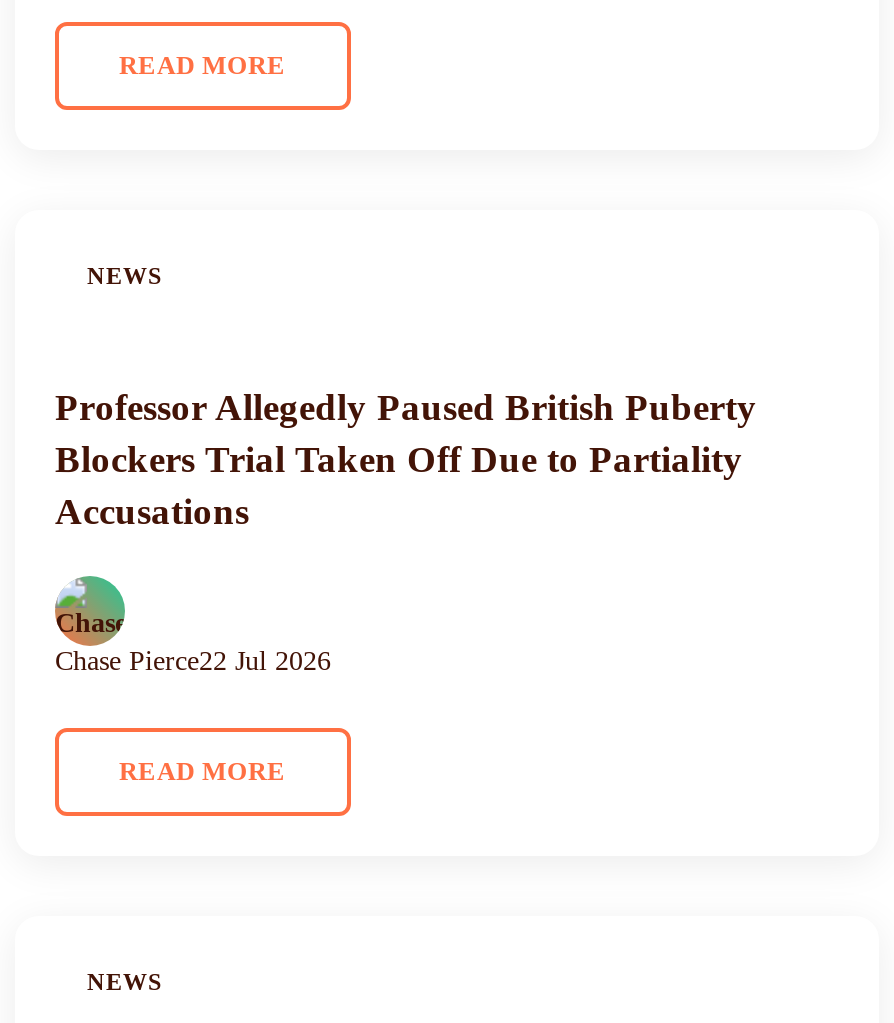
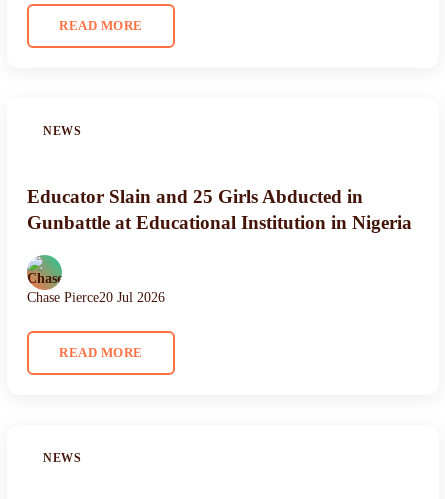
- Professor Allegedly Paused British Puberty
- Blockers Trial Taken Off Due to Partiality
- Accusations
+ Educator Slain and 25 Girls Abducted in
+ Gunbattle at Educational Institution in Nigeria

- Chase Pierce22 Jul 2026
+ Chase Pierce20 Jul 2026
